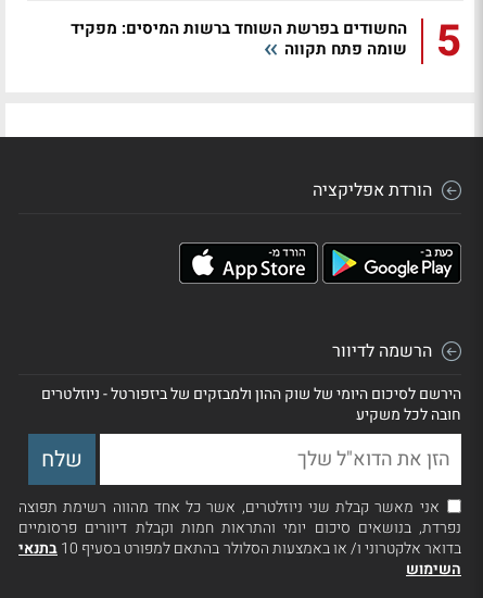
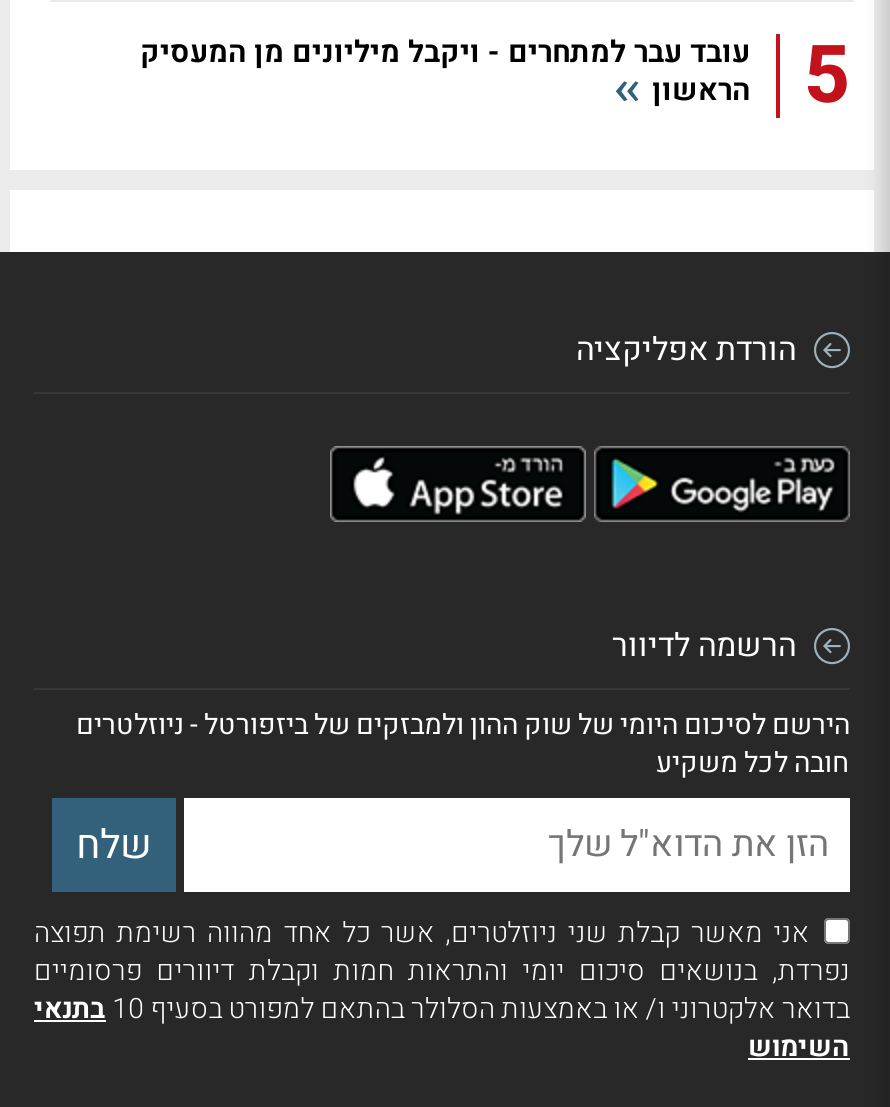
- החשודים בפרשת השוחד ברשות המיסים: מפקיד
- שומה פתח תקווה
+ עובד עבר למתחרים - ויקבל מיליונים מן המעסיק
+ הראשון
